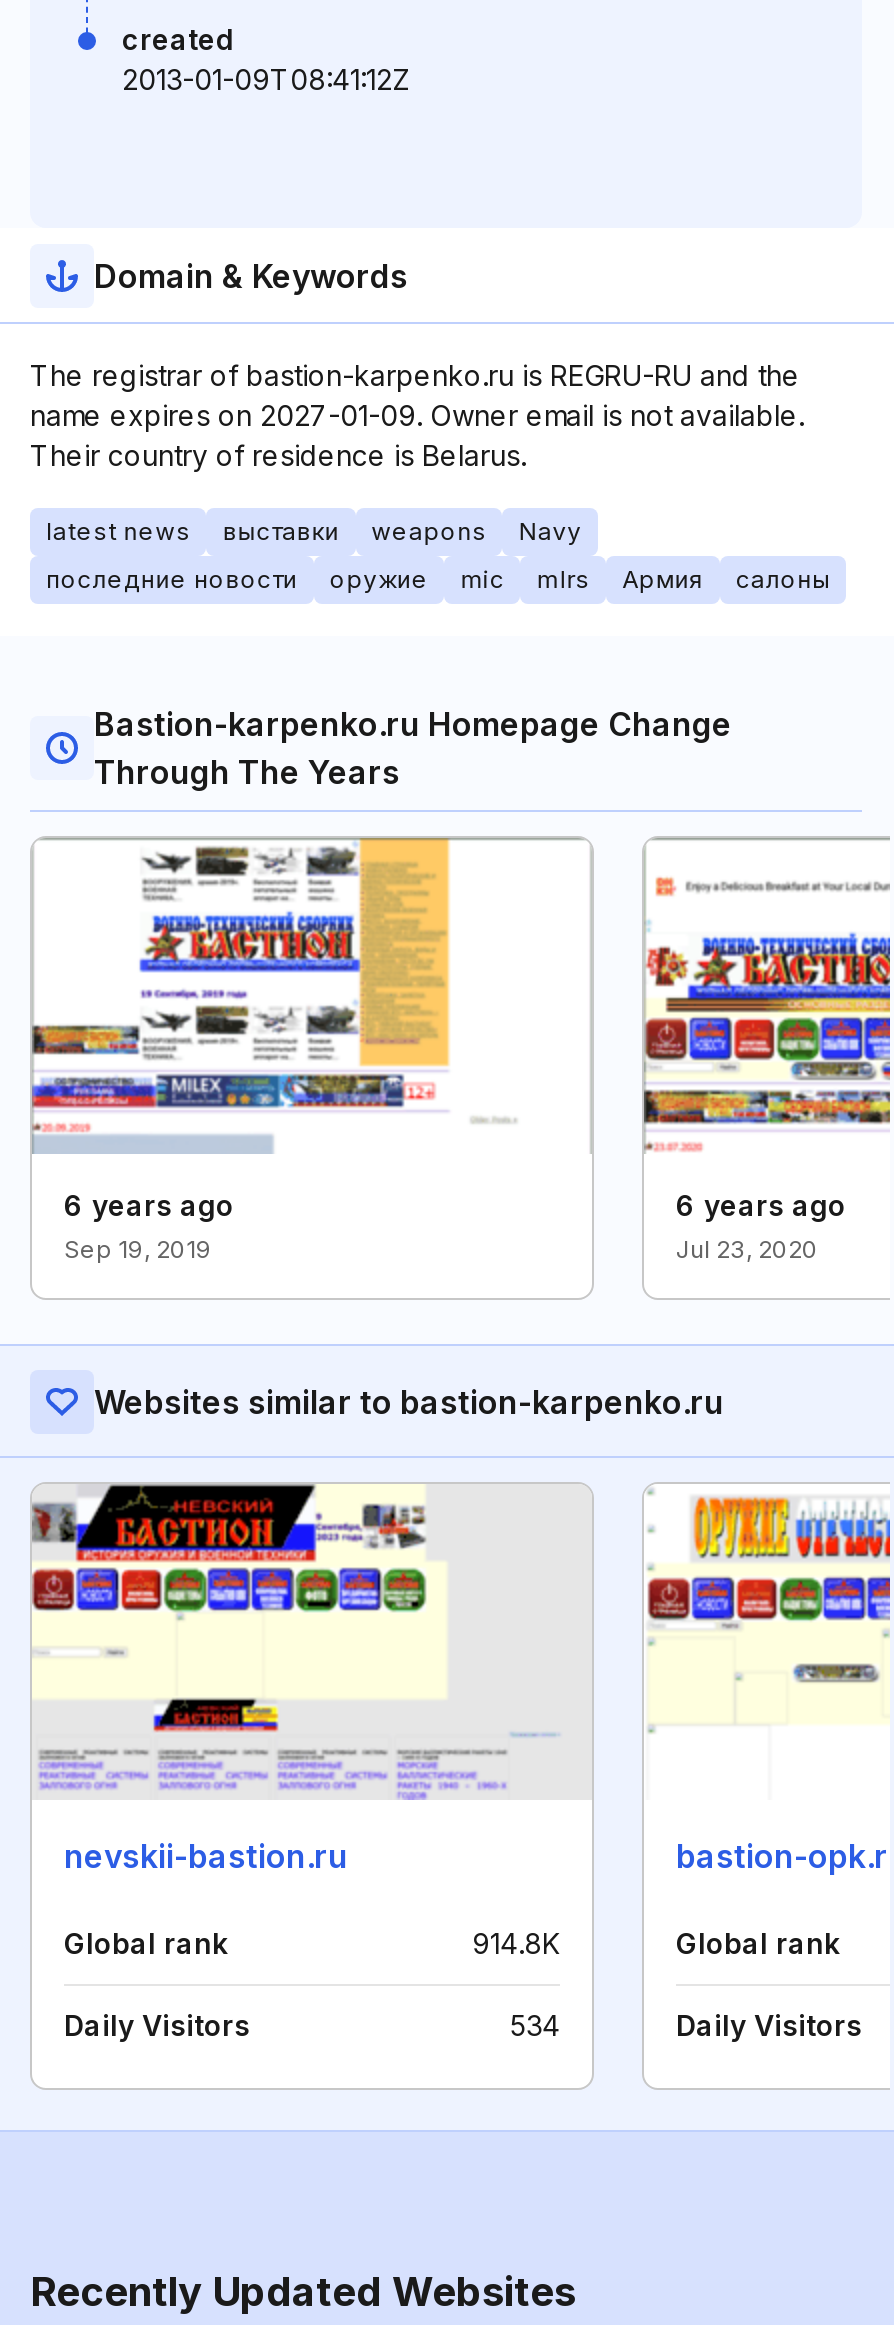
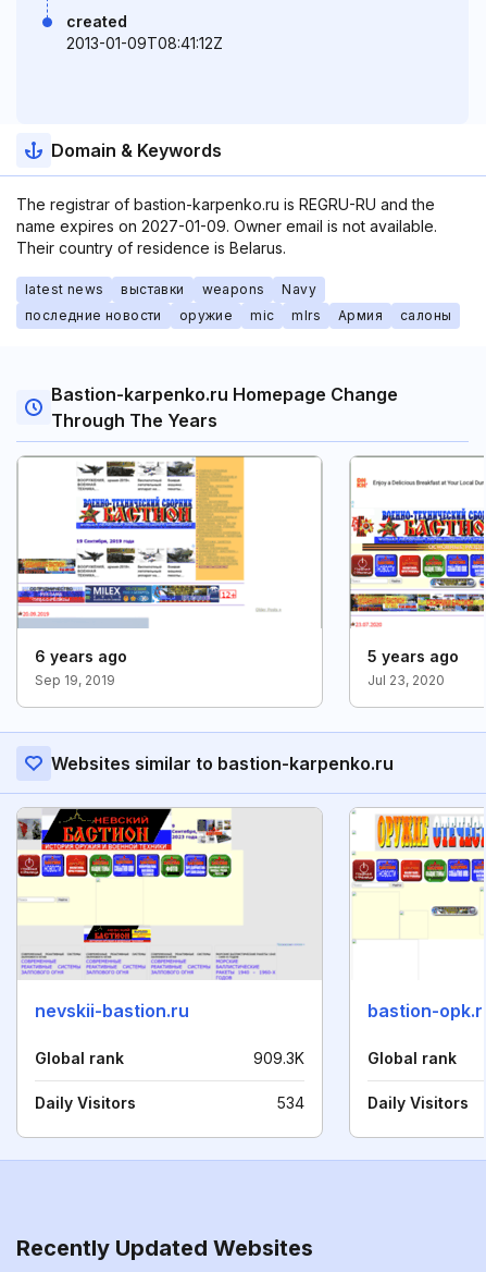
- 6 years ago
+ 5 years ago

- 914.8K
+ 909.3K
